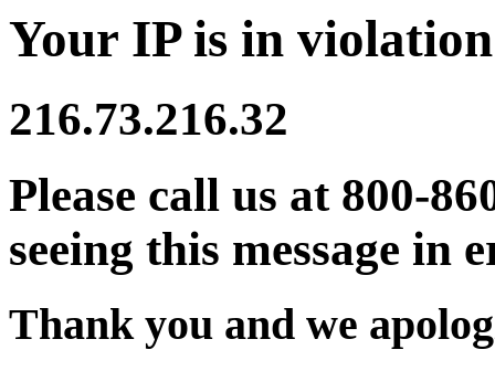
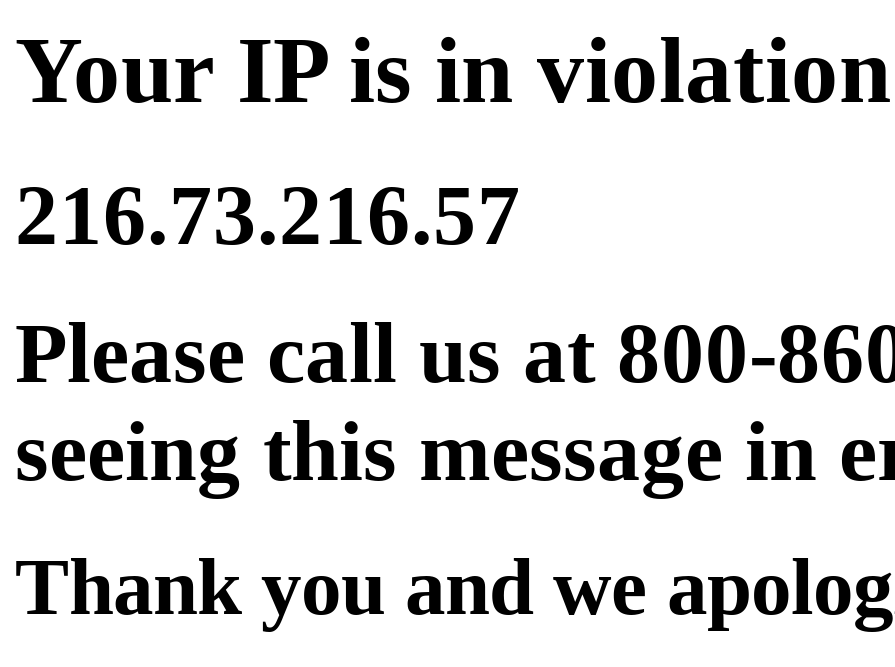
- 216.73.216.32
+ 216.73.216.57
